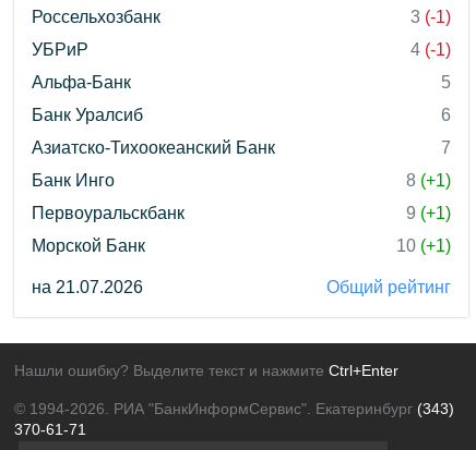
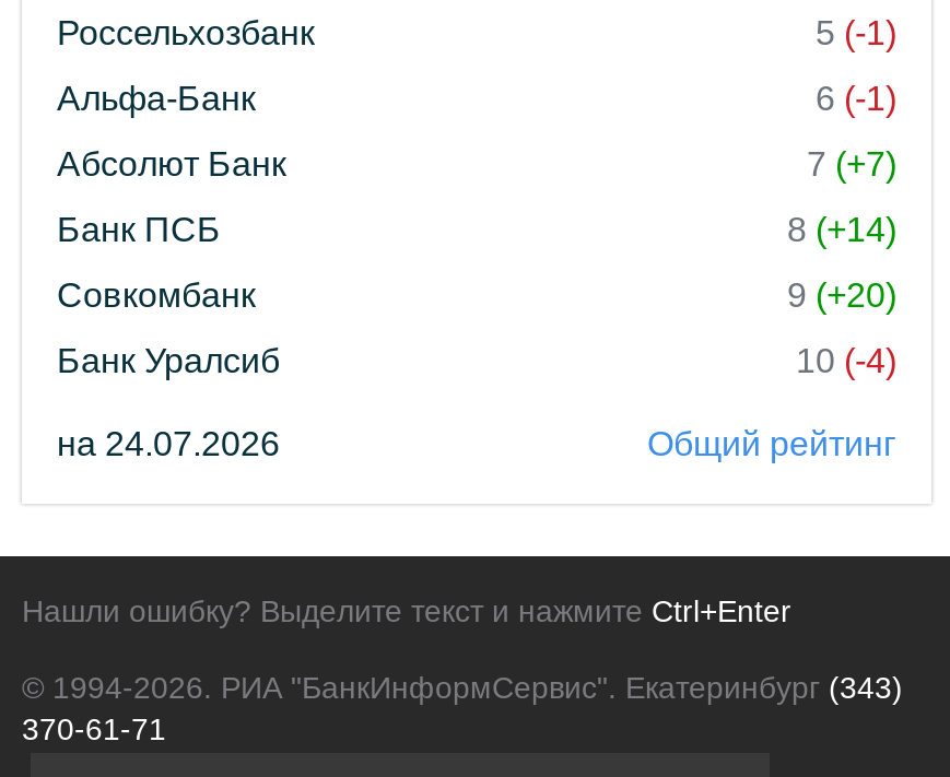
- 3 (-1)
- УБРиР
- 4 (-1)
+ 5 (-1)

- 5
+ 6 (-1)
+ Абсолют Банк
+ 7 (+7)
+ Банк ПСБ
+ 8 (+14)
+ Совкомбанк
+ 9 (+20)

- 6
- Азиатско-Тихоокеанский Банк
- 7
- Банк Инго
- 8 (+1)
- Первоуральскбанк
- 9 (+1)
- Морской Банк
- 10 (+1)
- на 21.07.2026
+ 10 (-4)
+ на 24.07.2026

moved down: Банк Уралсиб
